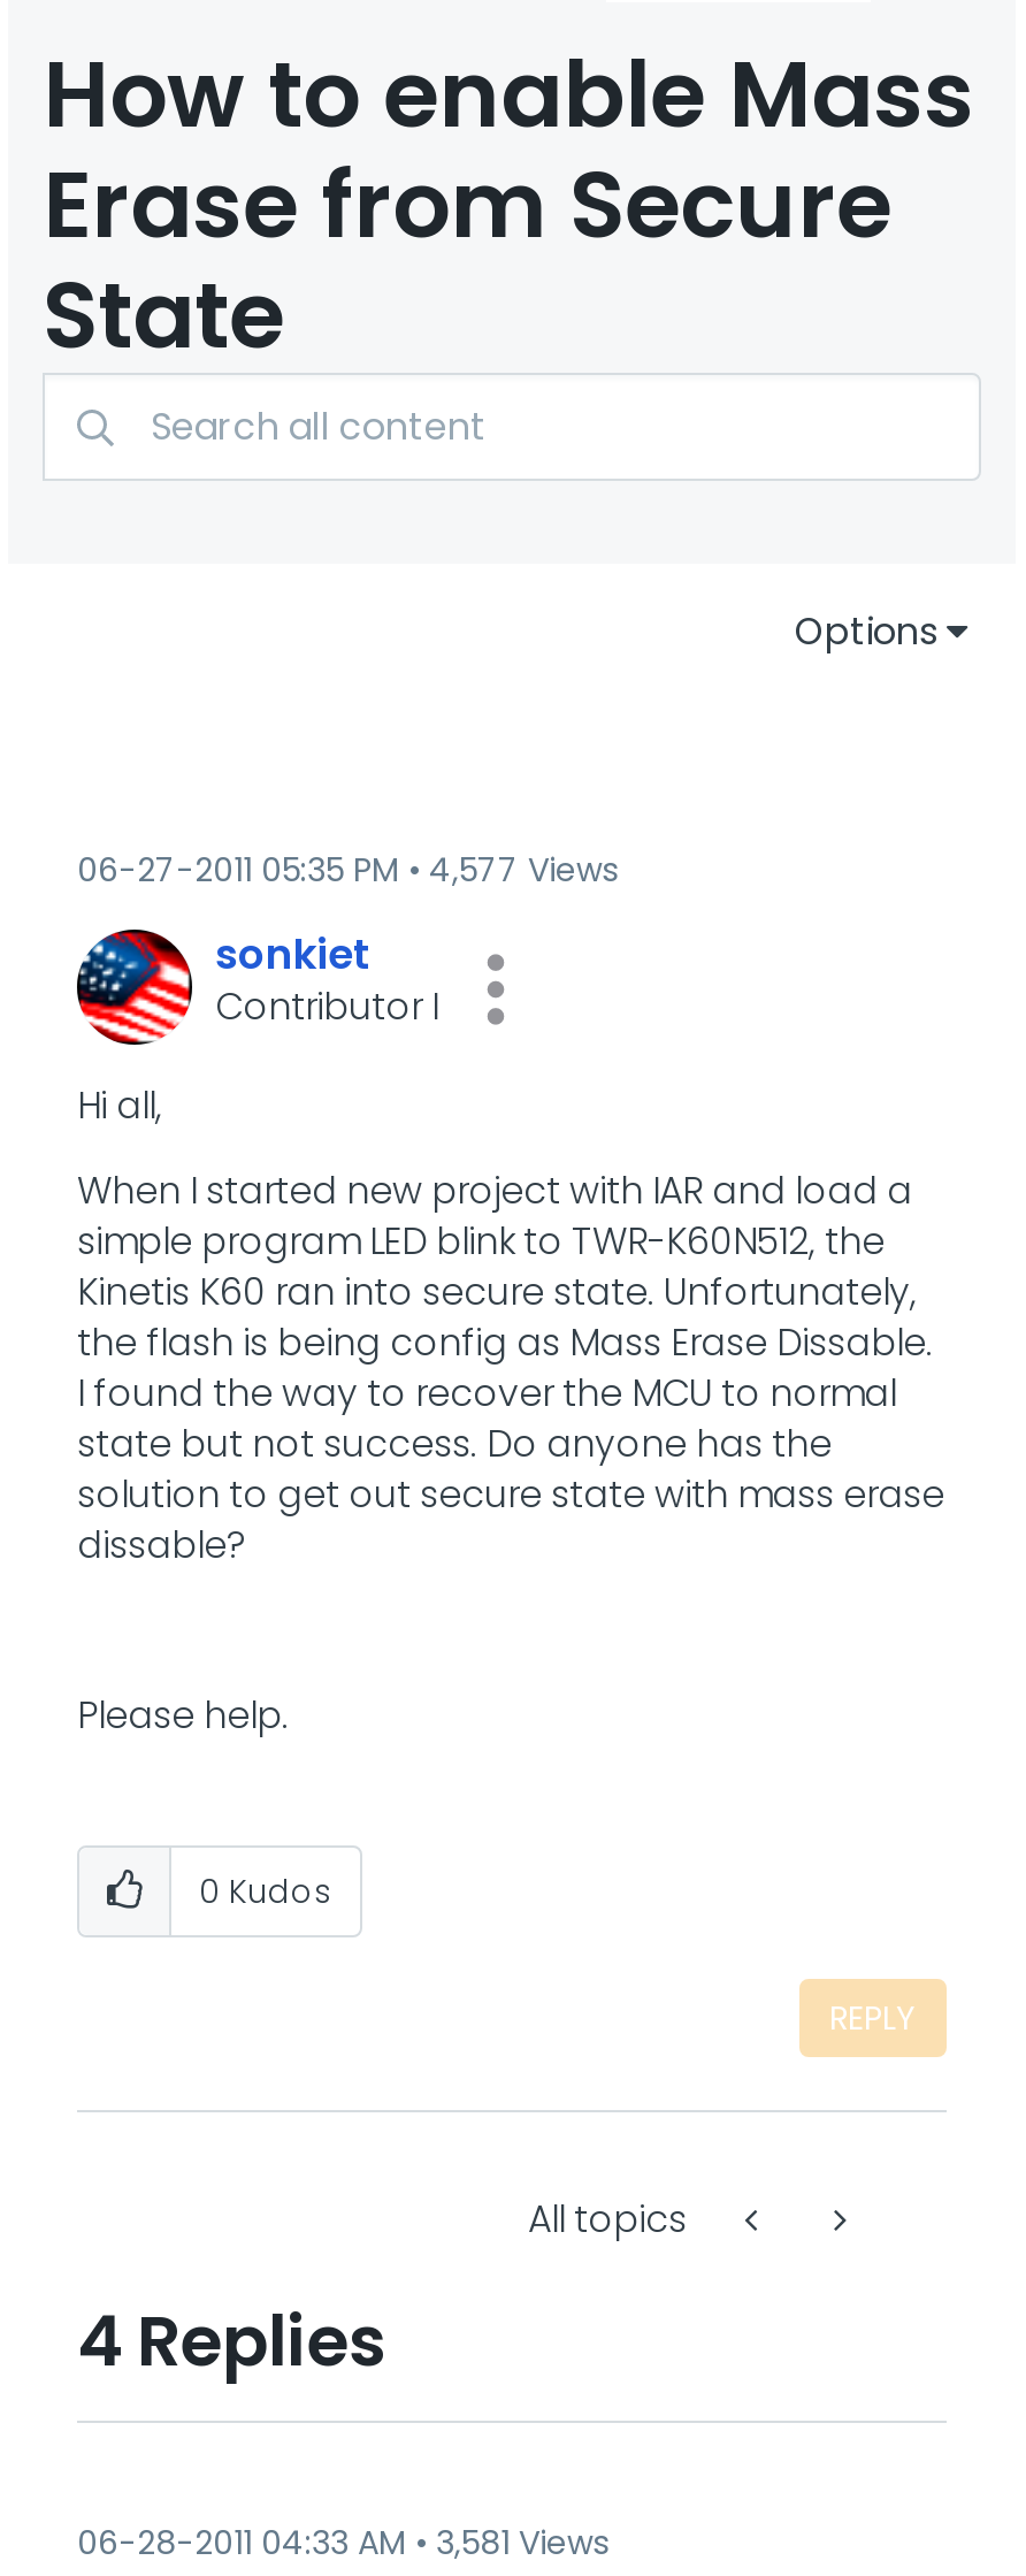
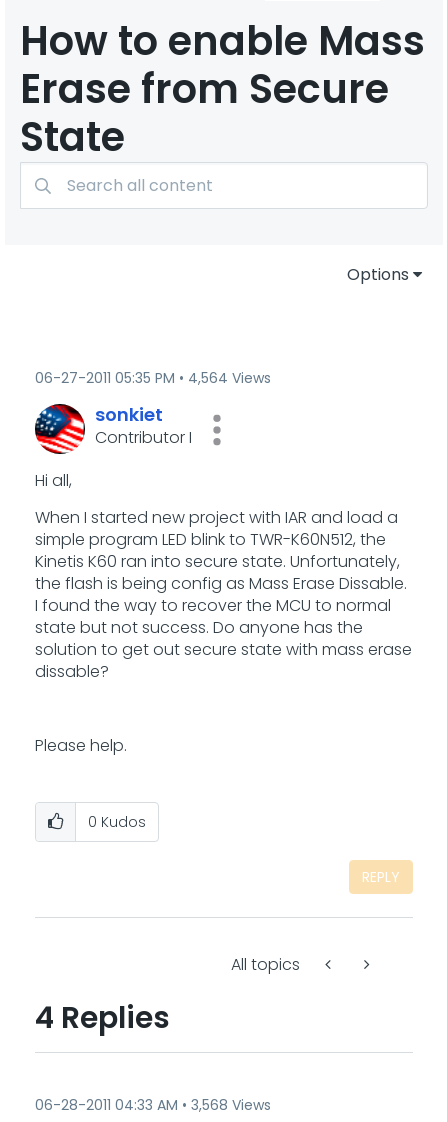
- 06-27-2011 05:35 PM 4,577 Views
+ 06-27-2011 05:35 PM 4,564 Views

- 06-28-2011 04:33 AM 3,581 Views
+ 06-28-2011 04:33 AM 3,568 Views
